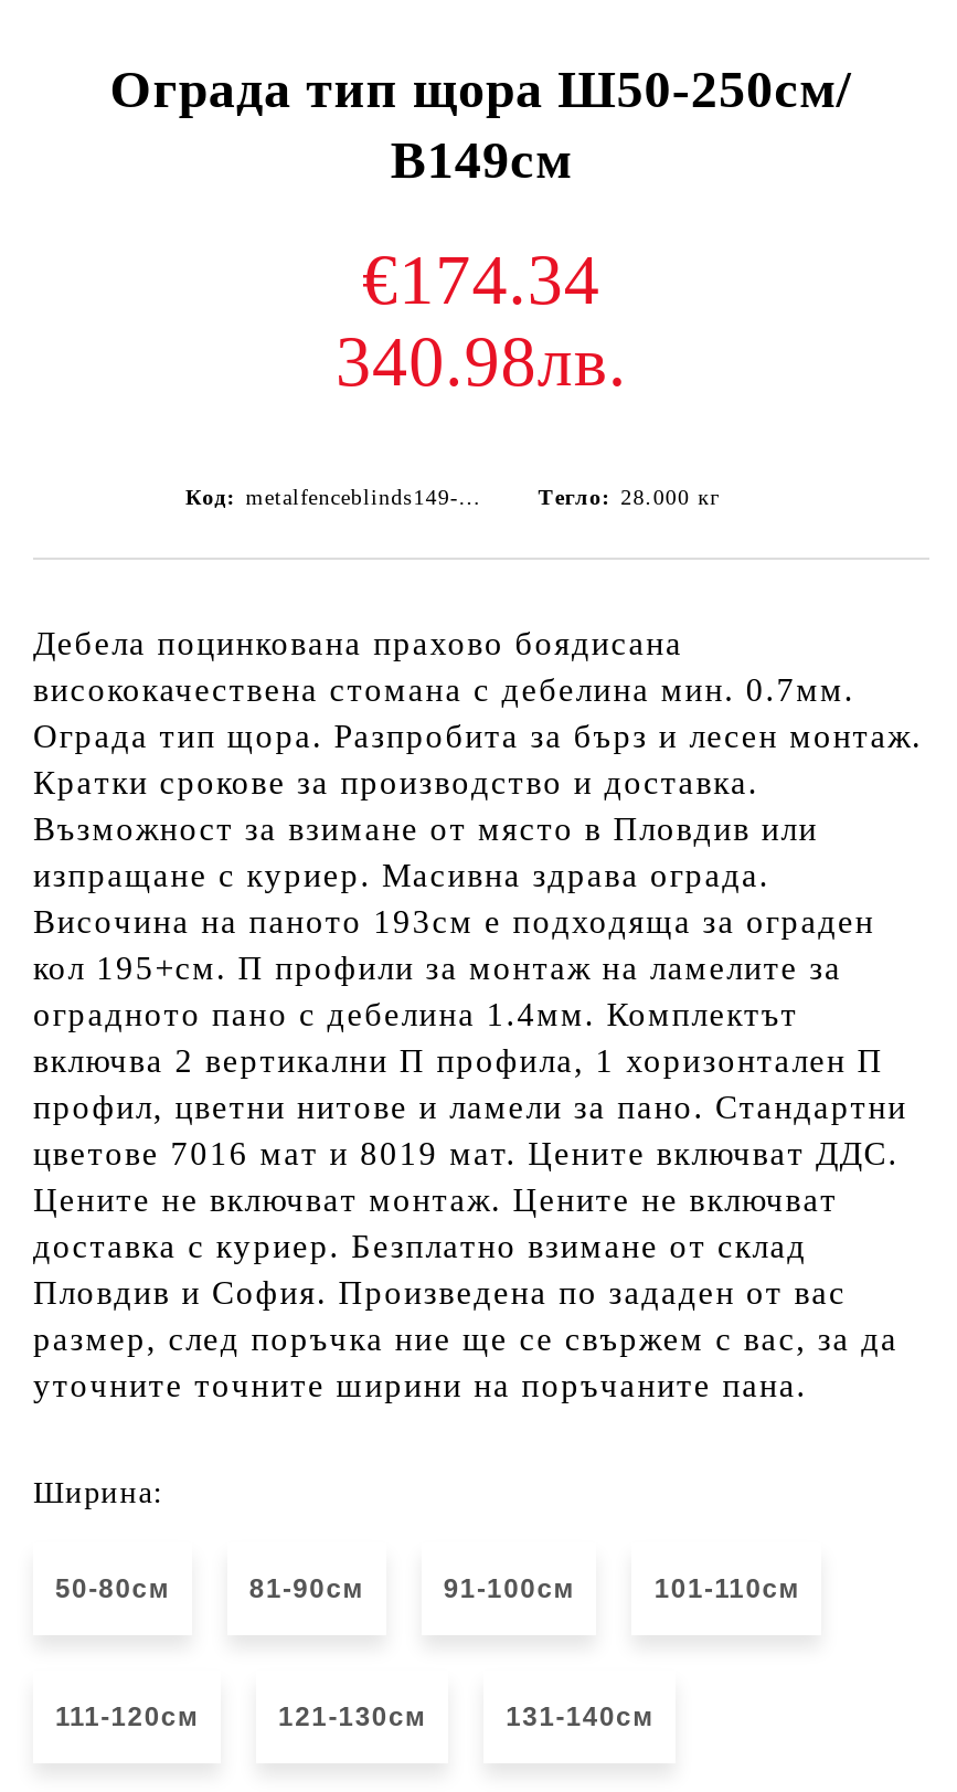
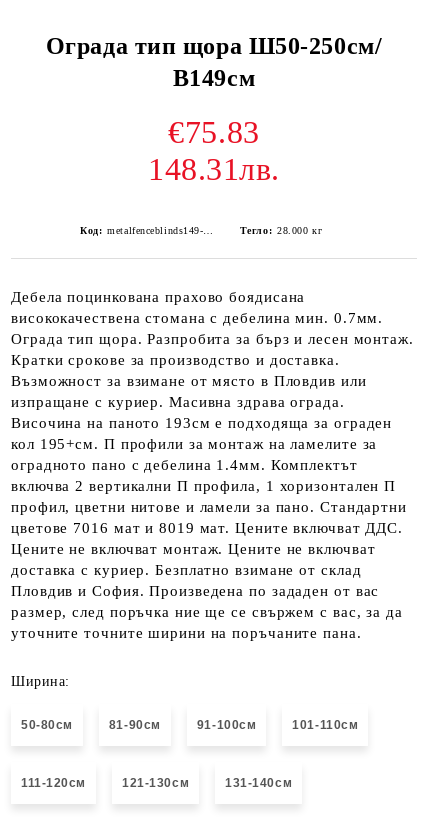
- €174.34
- 340.98лв.
+ €75.83
+ 148.31лв.
